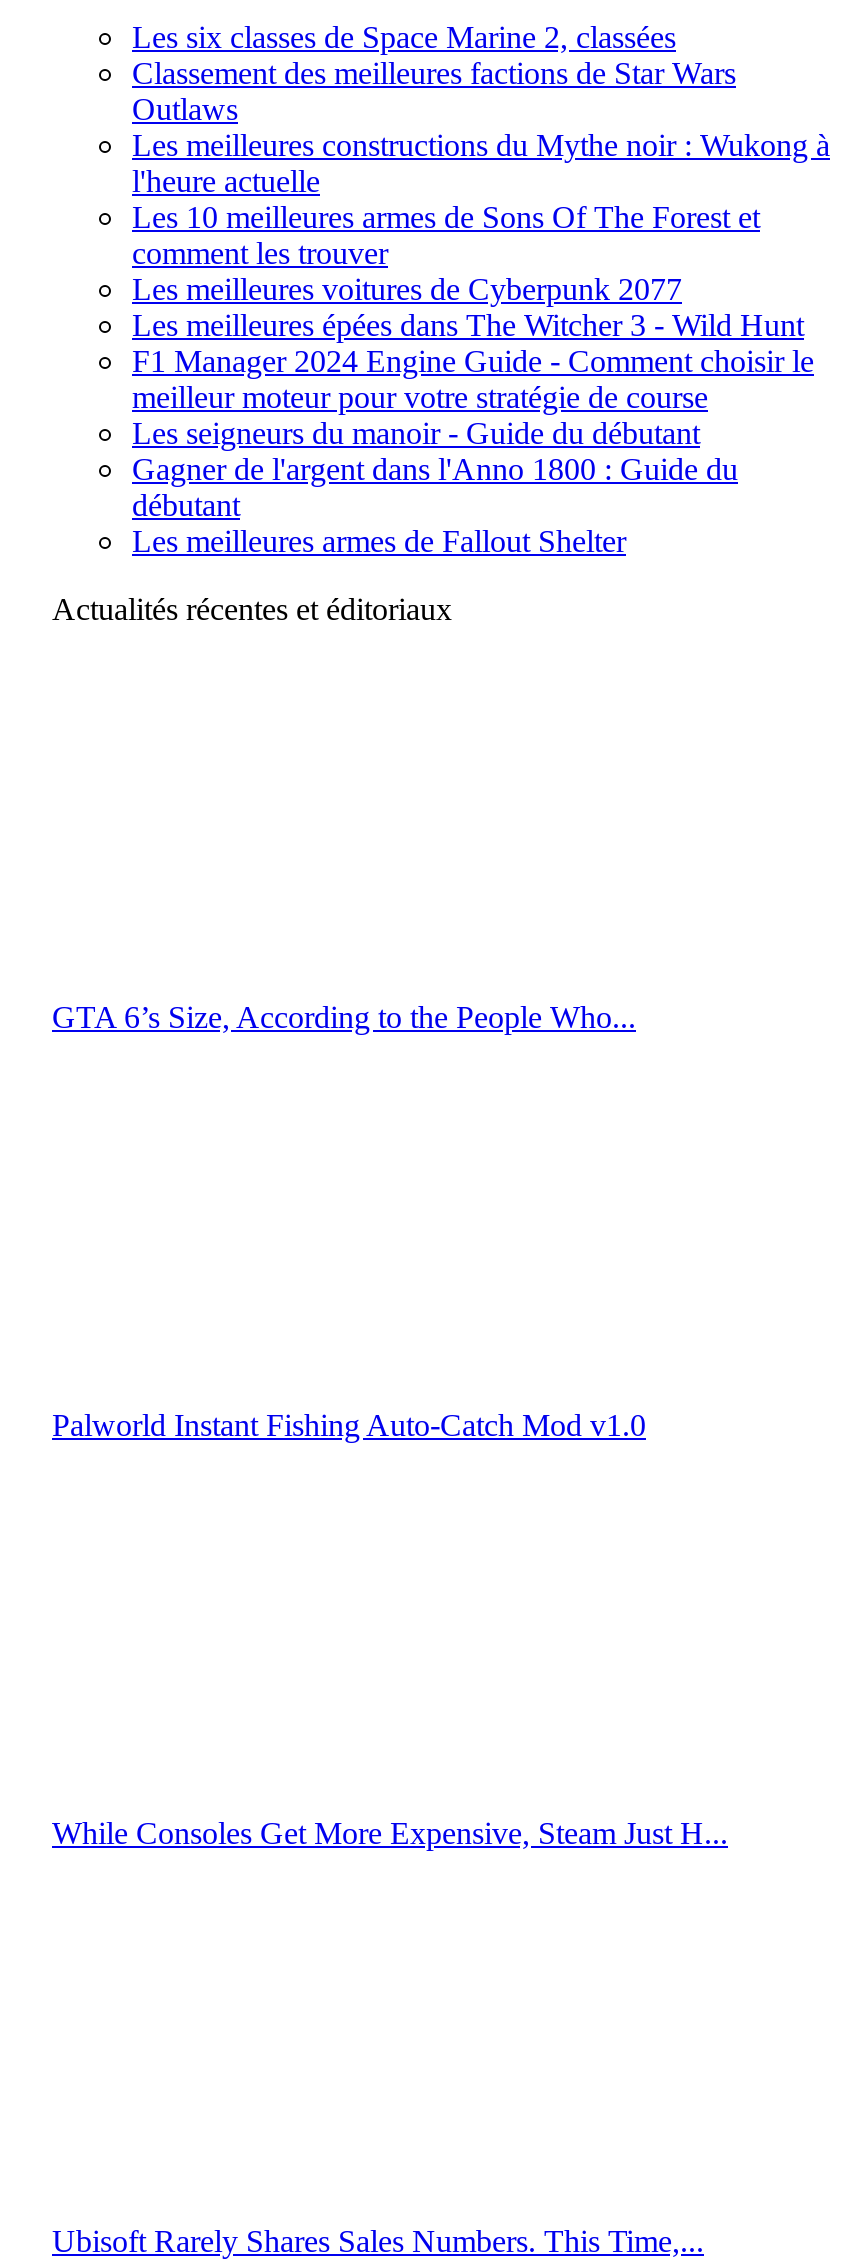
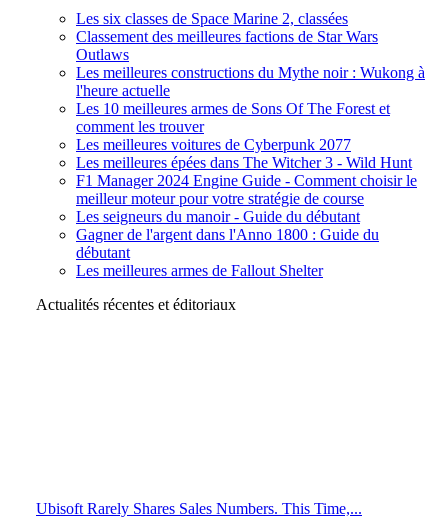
- GTA 6’s Size, According to the People Who...

- Palworld Instant Fishing Auto-Catch Mod v1.0

- While Consoles Get More Expensive, Steam Just H...
